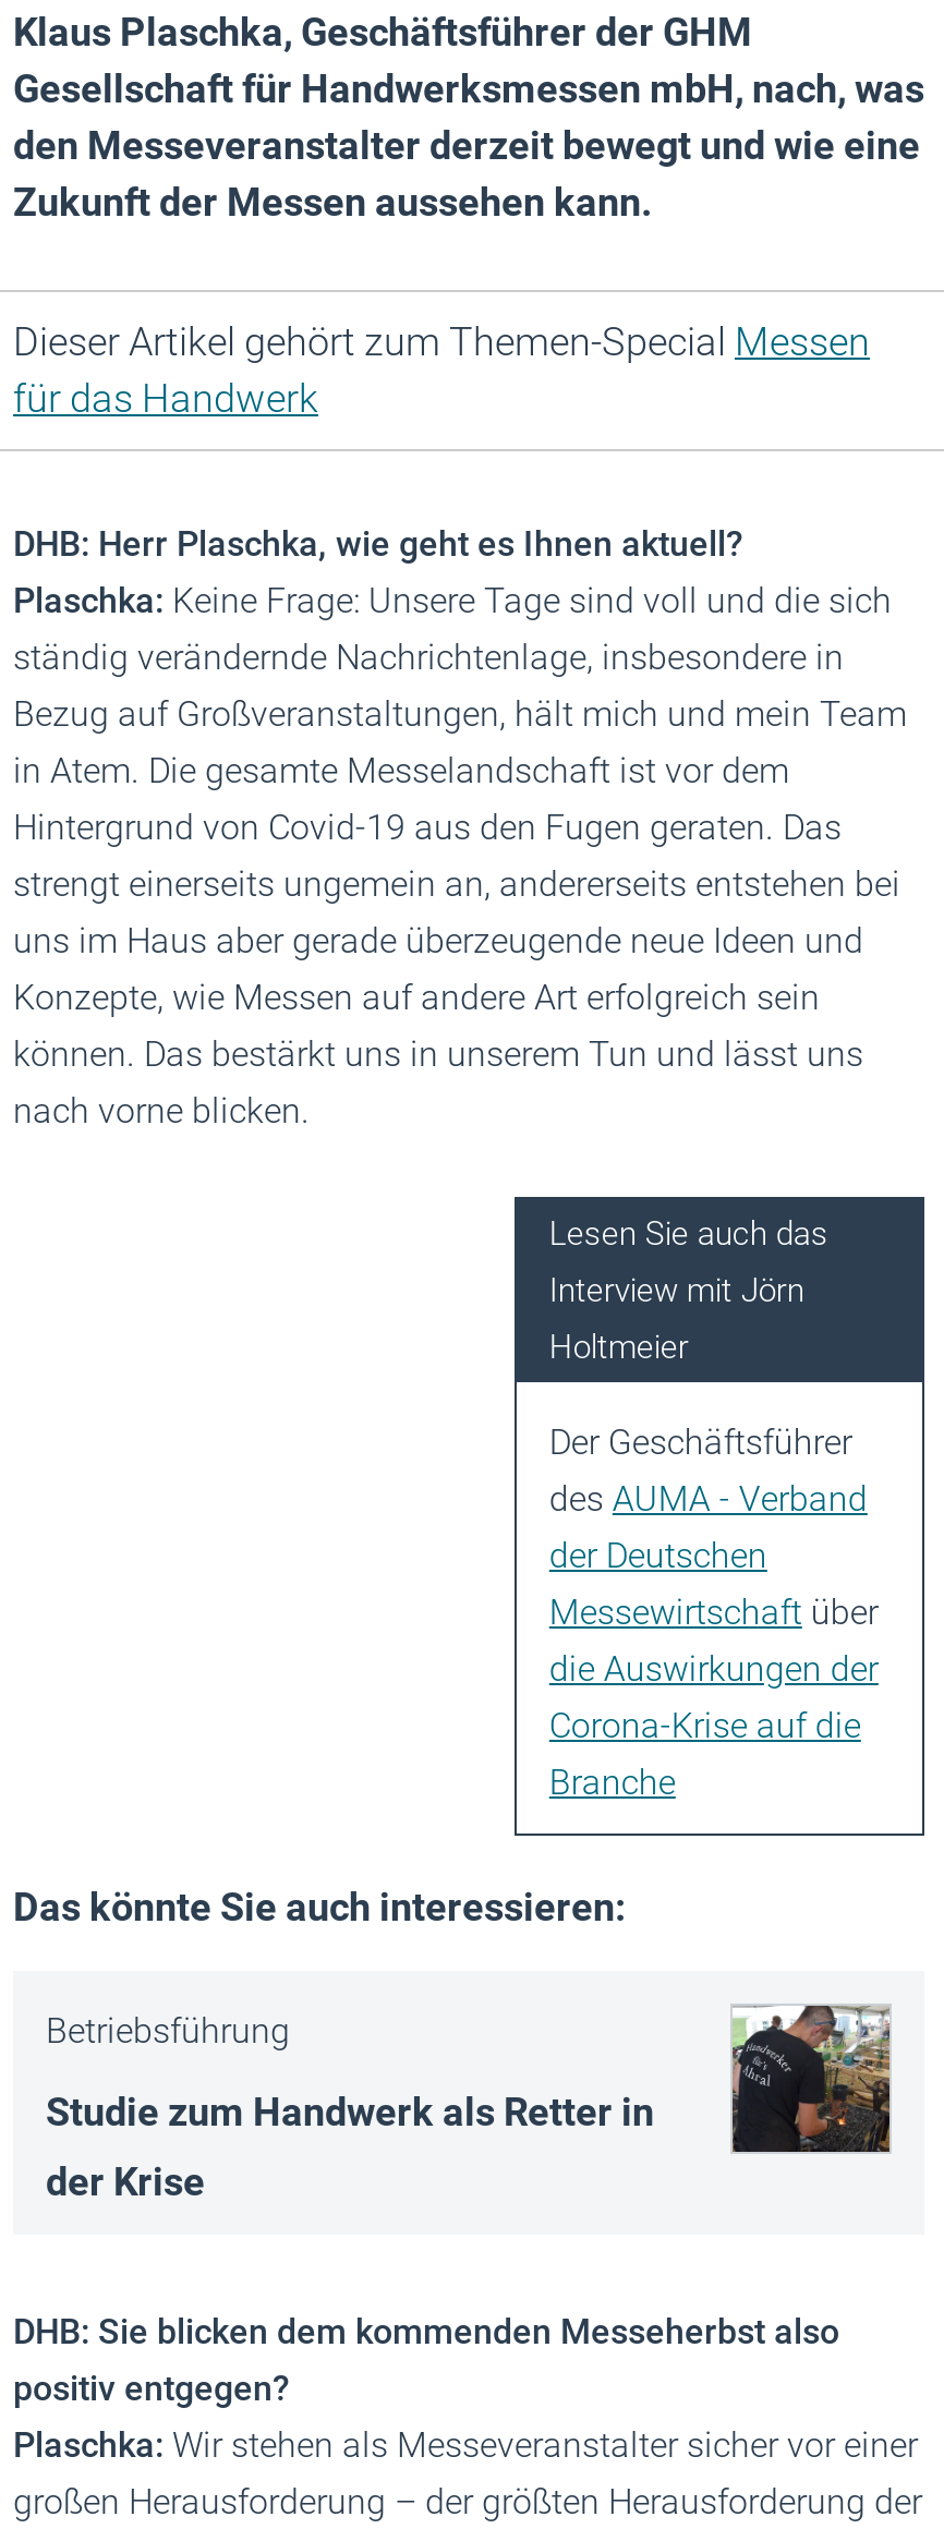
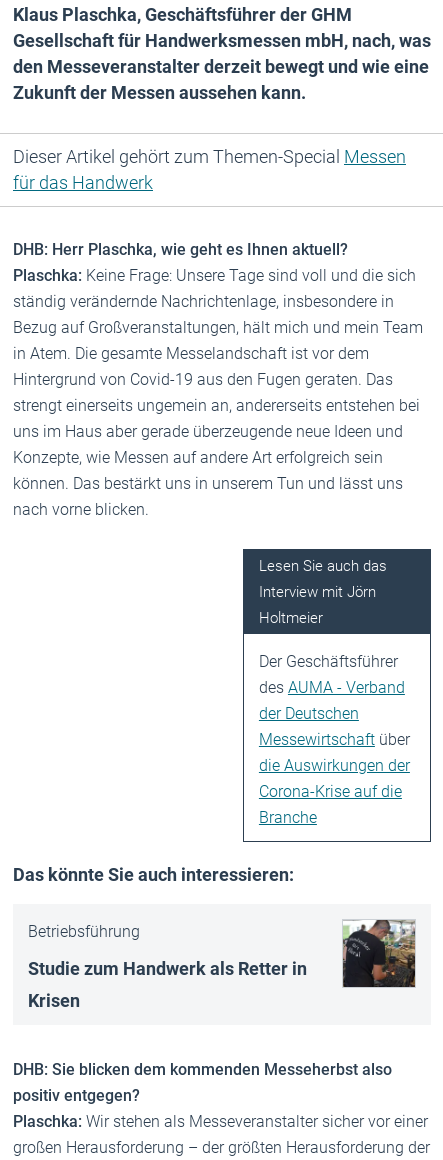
- der Krise
+ Krisen
